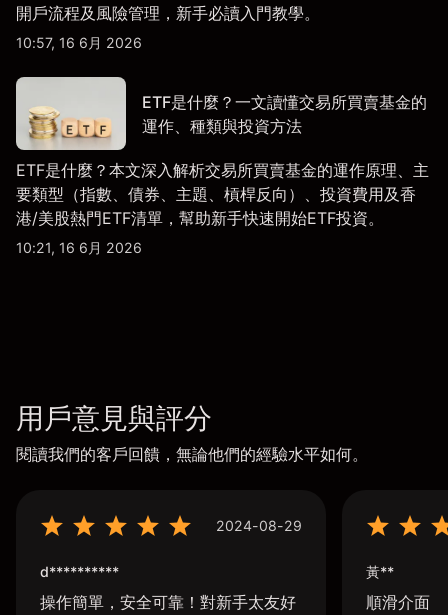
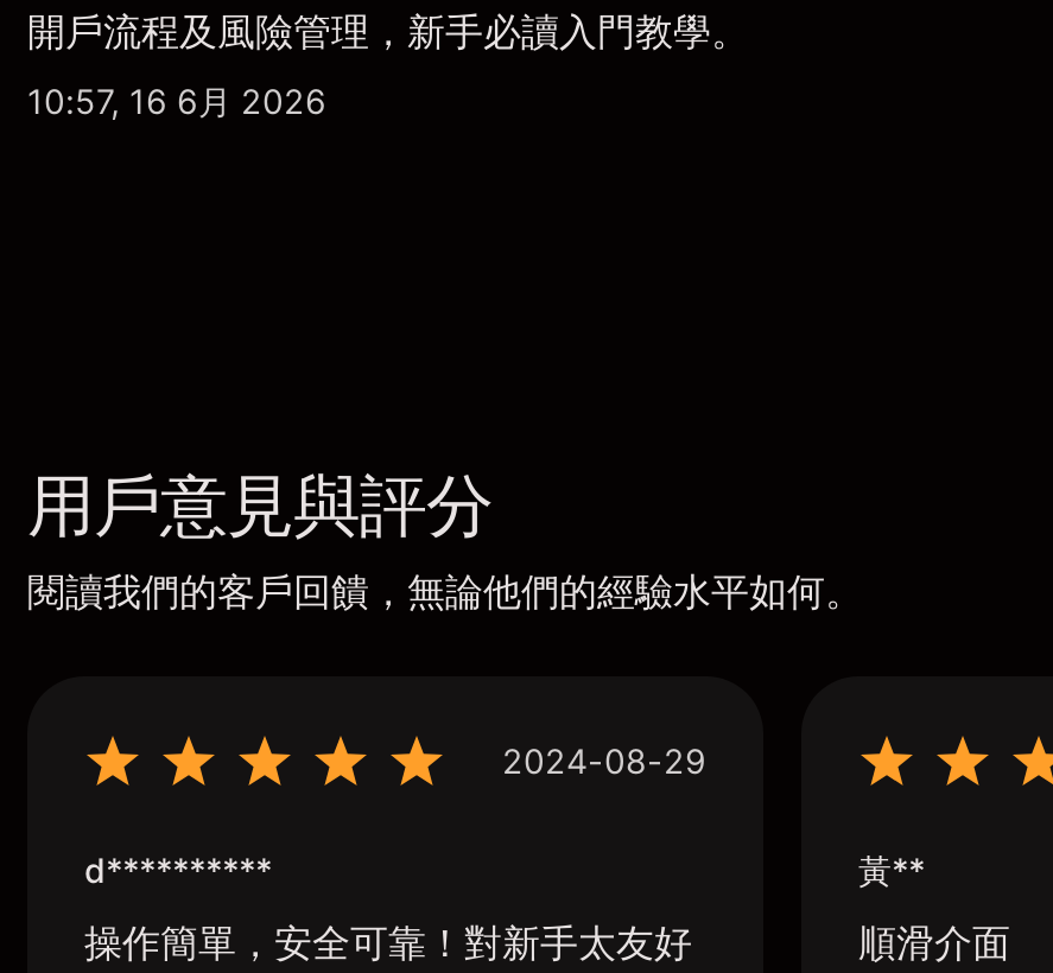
- [image]
- ETF是什麼？一文讀懂交易所買賣基金的
- 運作、種類與投資方法
- ETF是什麼？本文深入解析交易所買賣基金的運作原理、主
- 要類型（指數、債券、主題、槓桿反向）、投資費用及香
- 港/美股熱門ETF清單，幫助新手快速開始ETF投資。
- 10:21, 16 6月 2026
